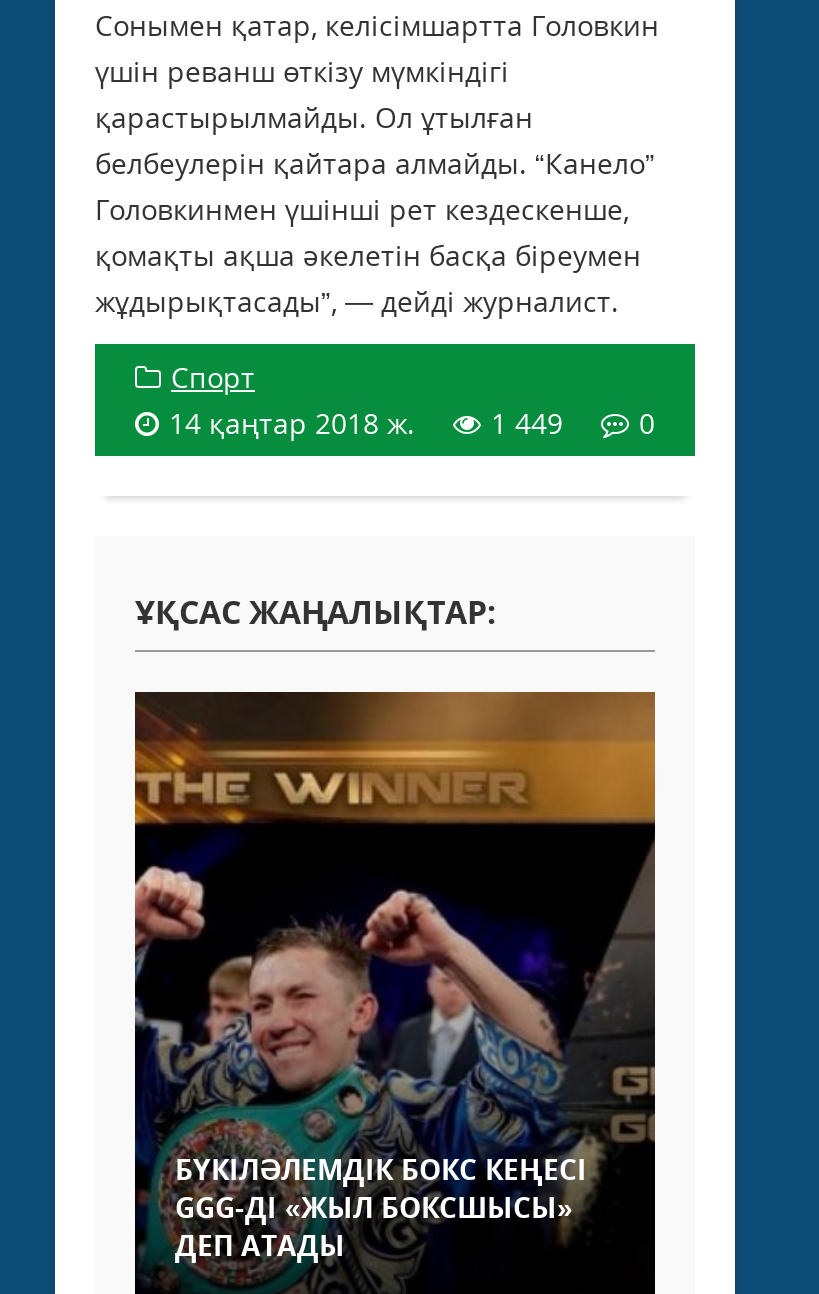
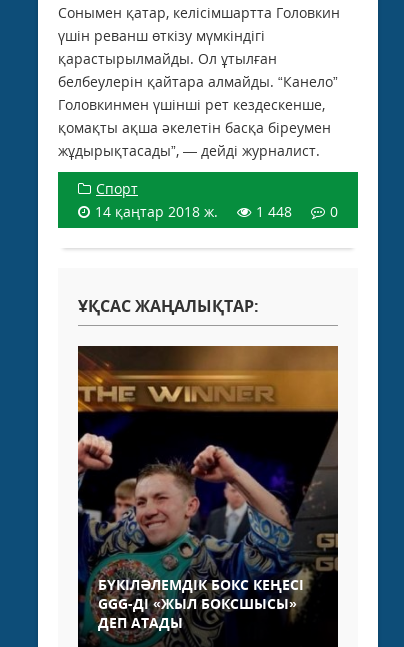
- 14 қаңтар 2018 ж. 1 449 0
+ 14 қаңтар 2018 ж. 1 448 0
